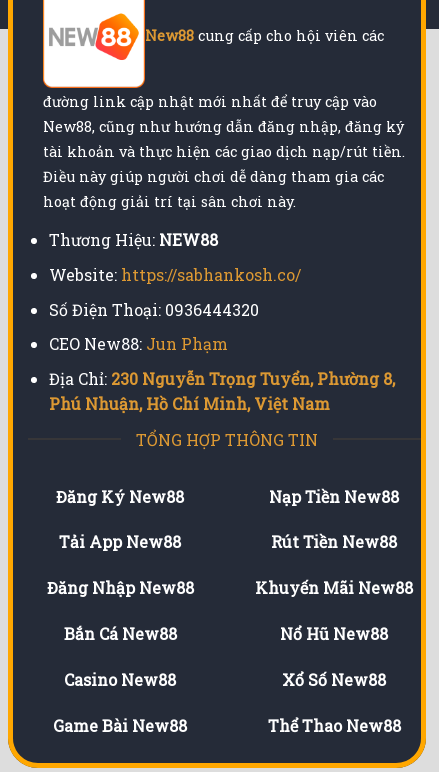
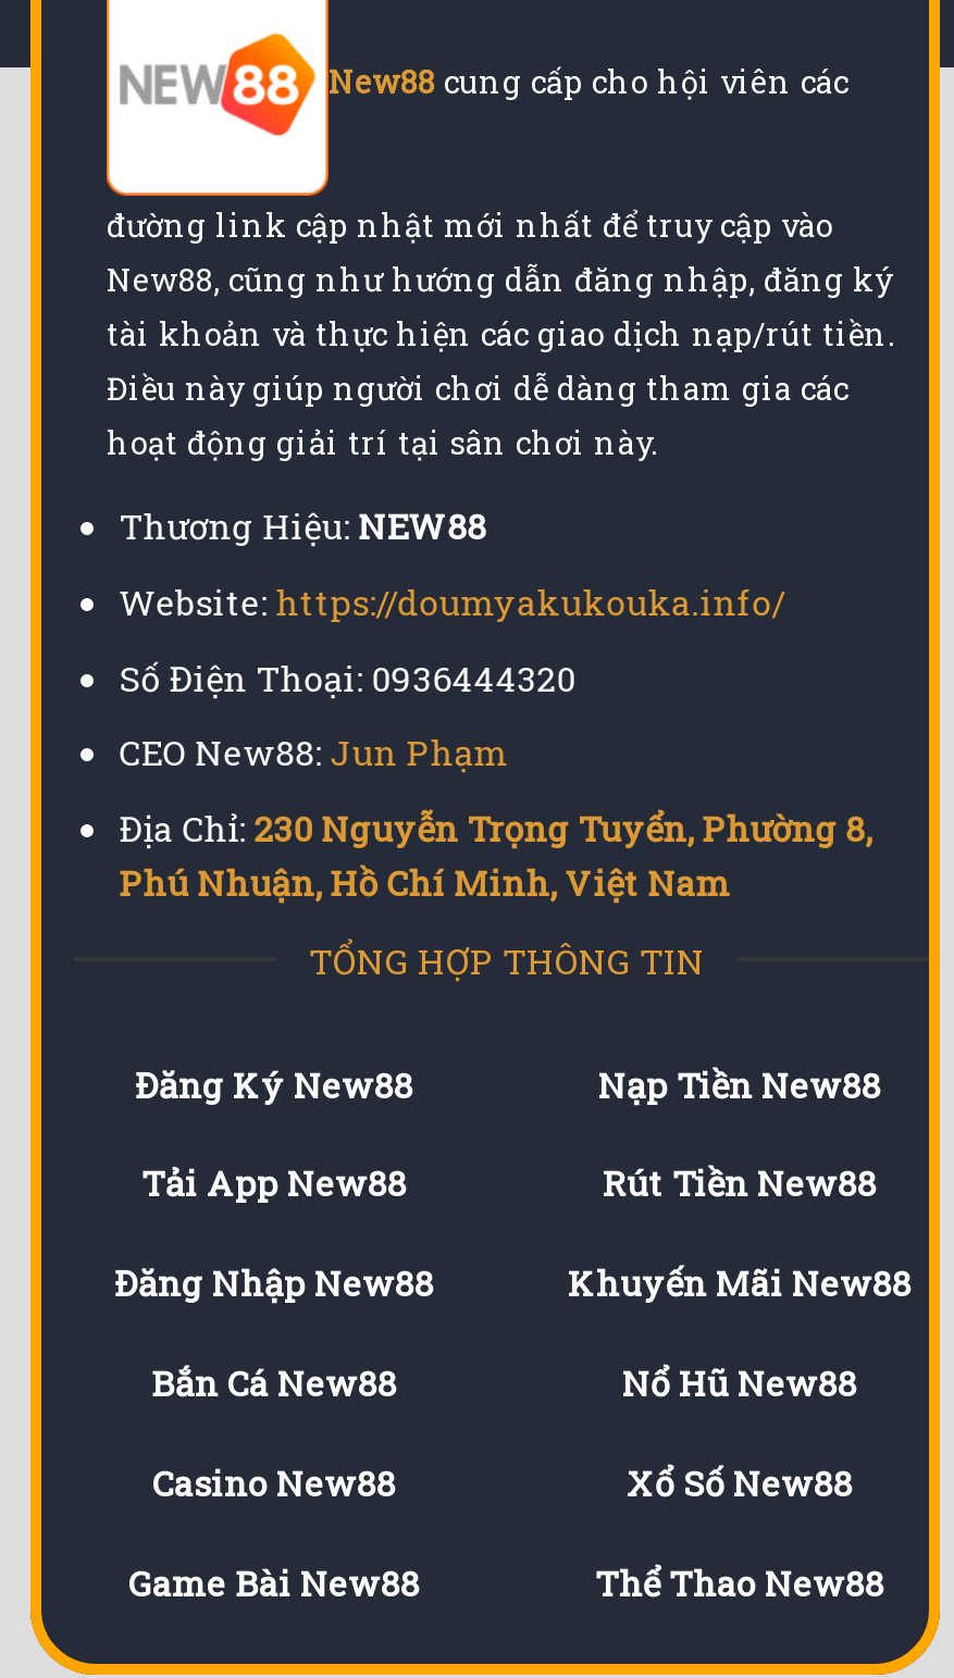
- Website: https://sabhankosh.co/
+ Website: https://doumyakukouka.info/
